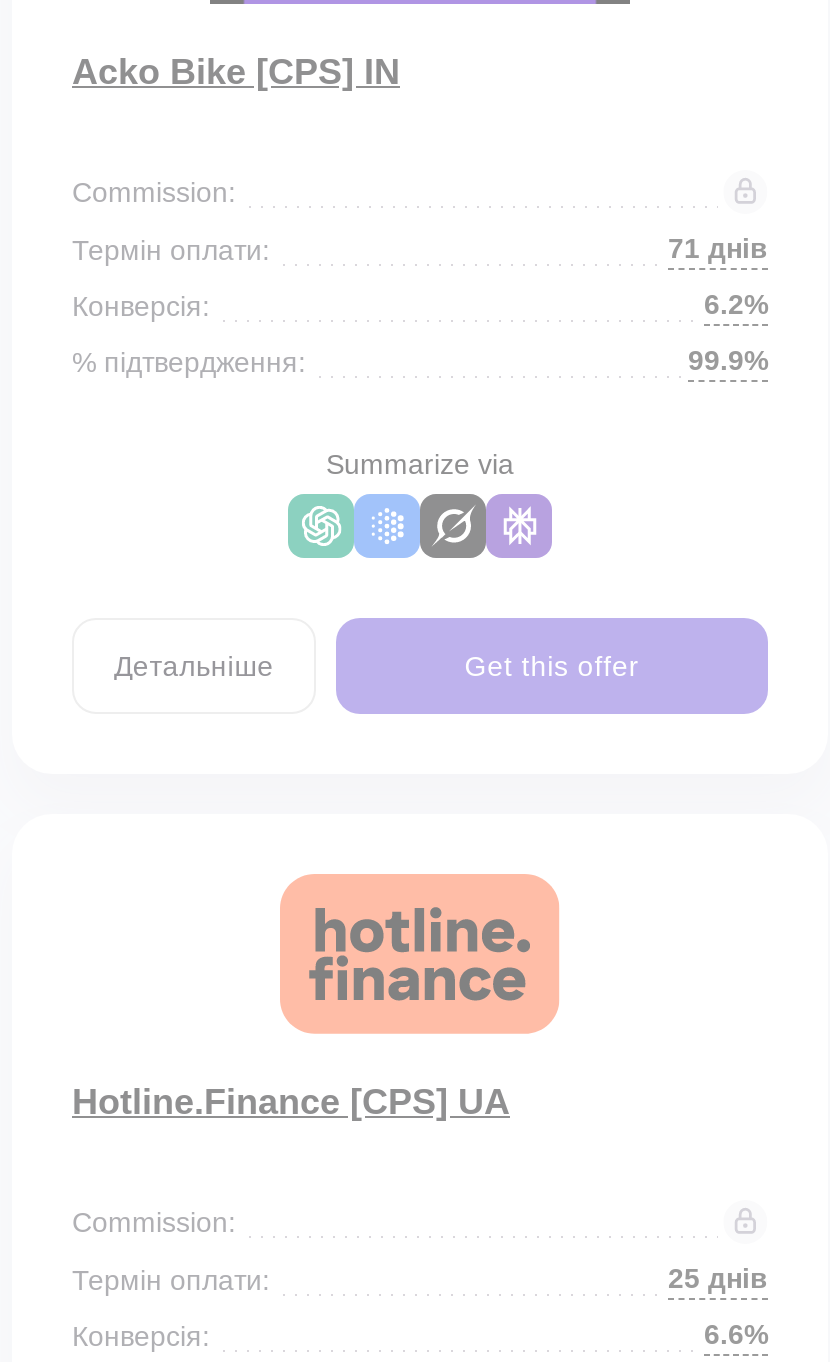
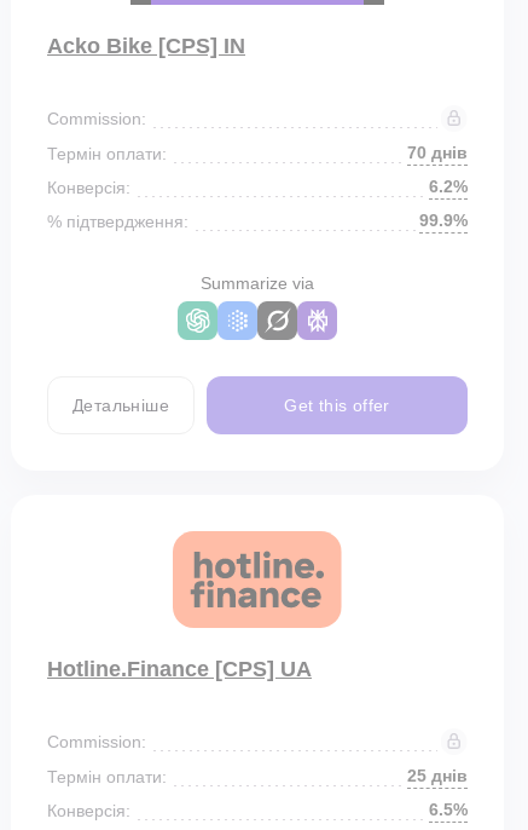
- 71 днів
+ 70 днів

- 6.6%
+ 6.5%
